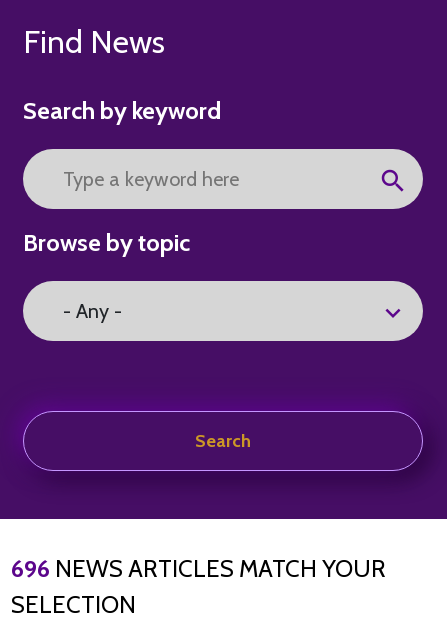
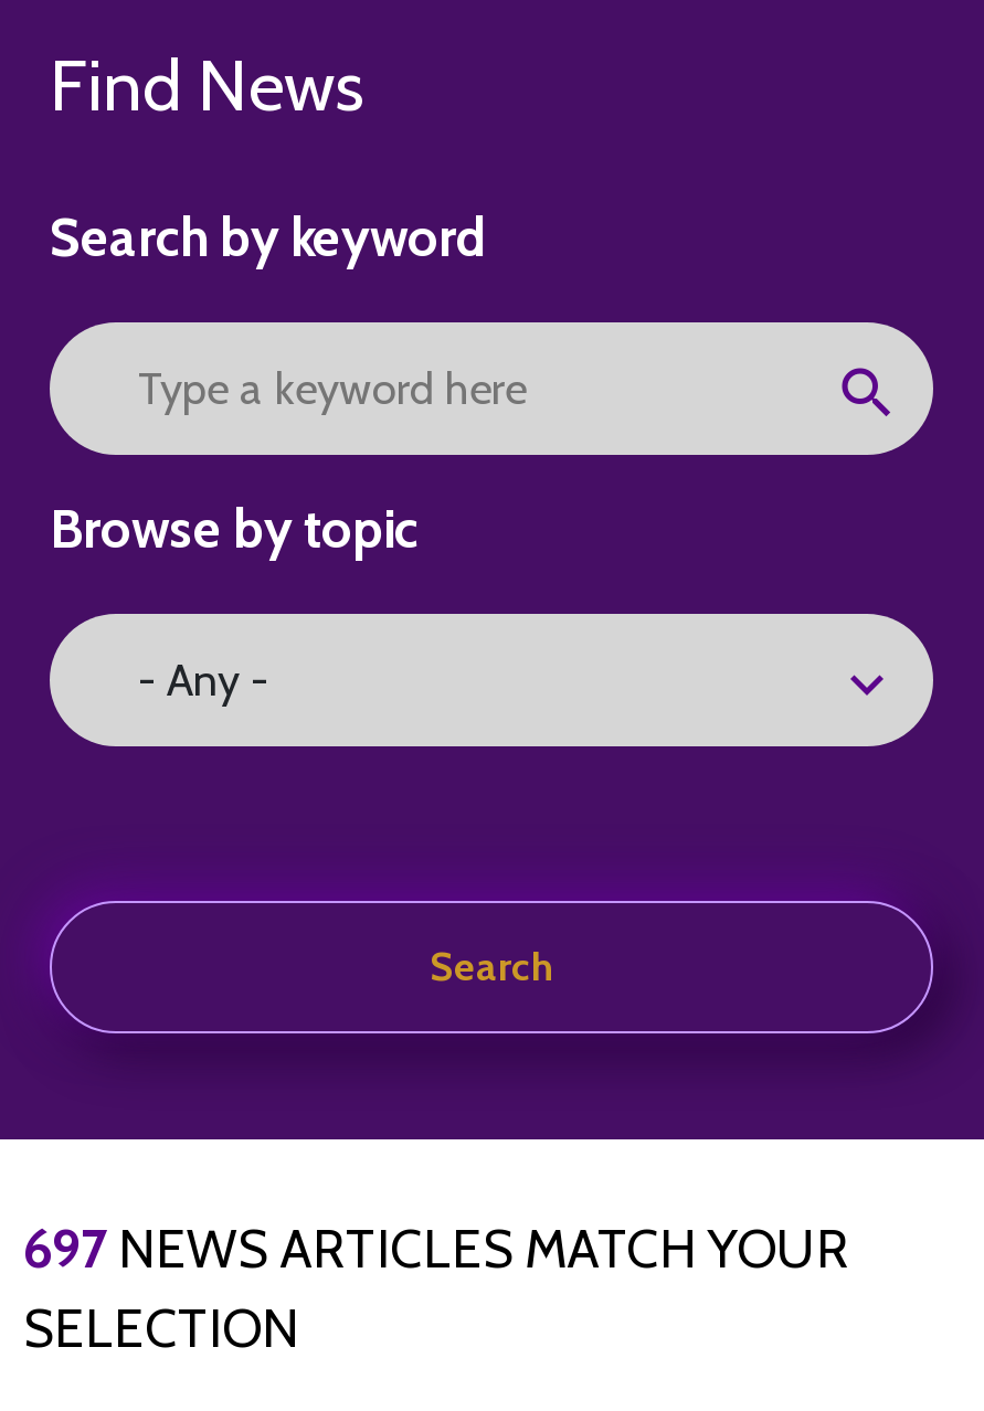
- 696 NEWS ARTICLES MATCH YOUR
+ 697 NEWS ARTICLES MATCH YOUR
